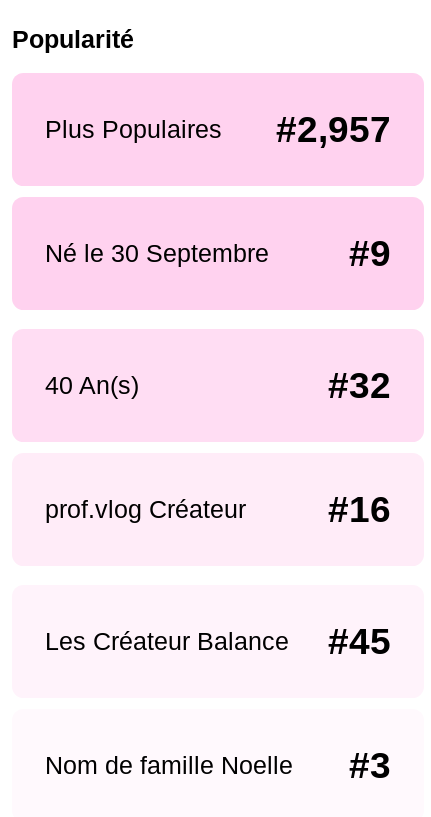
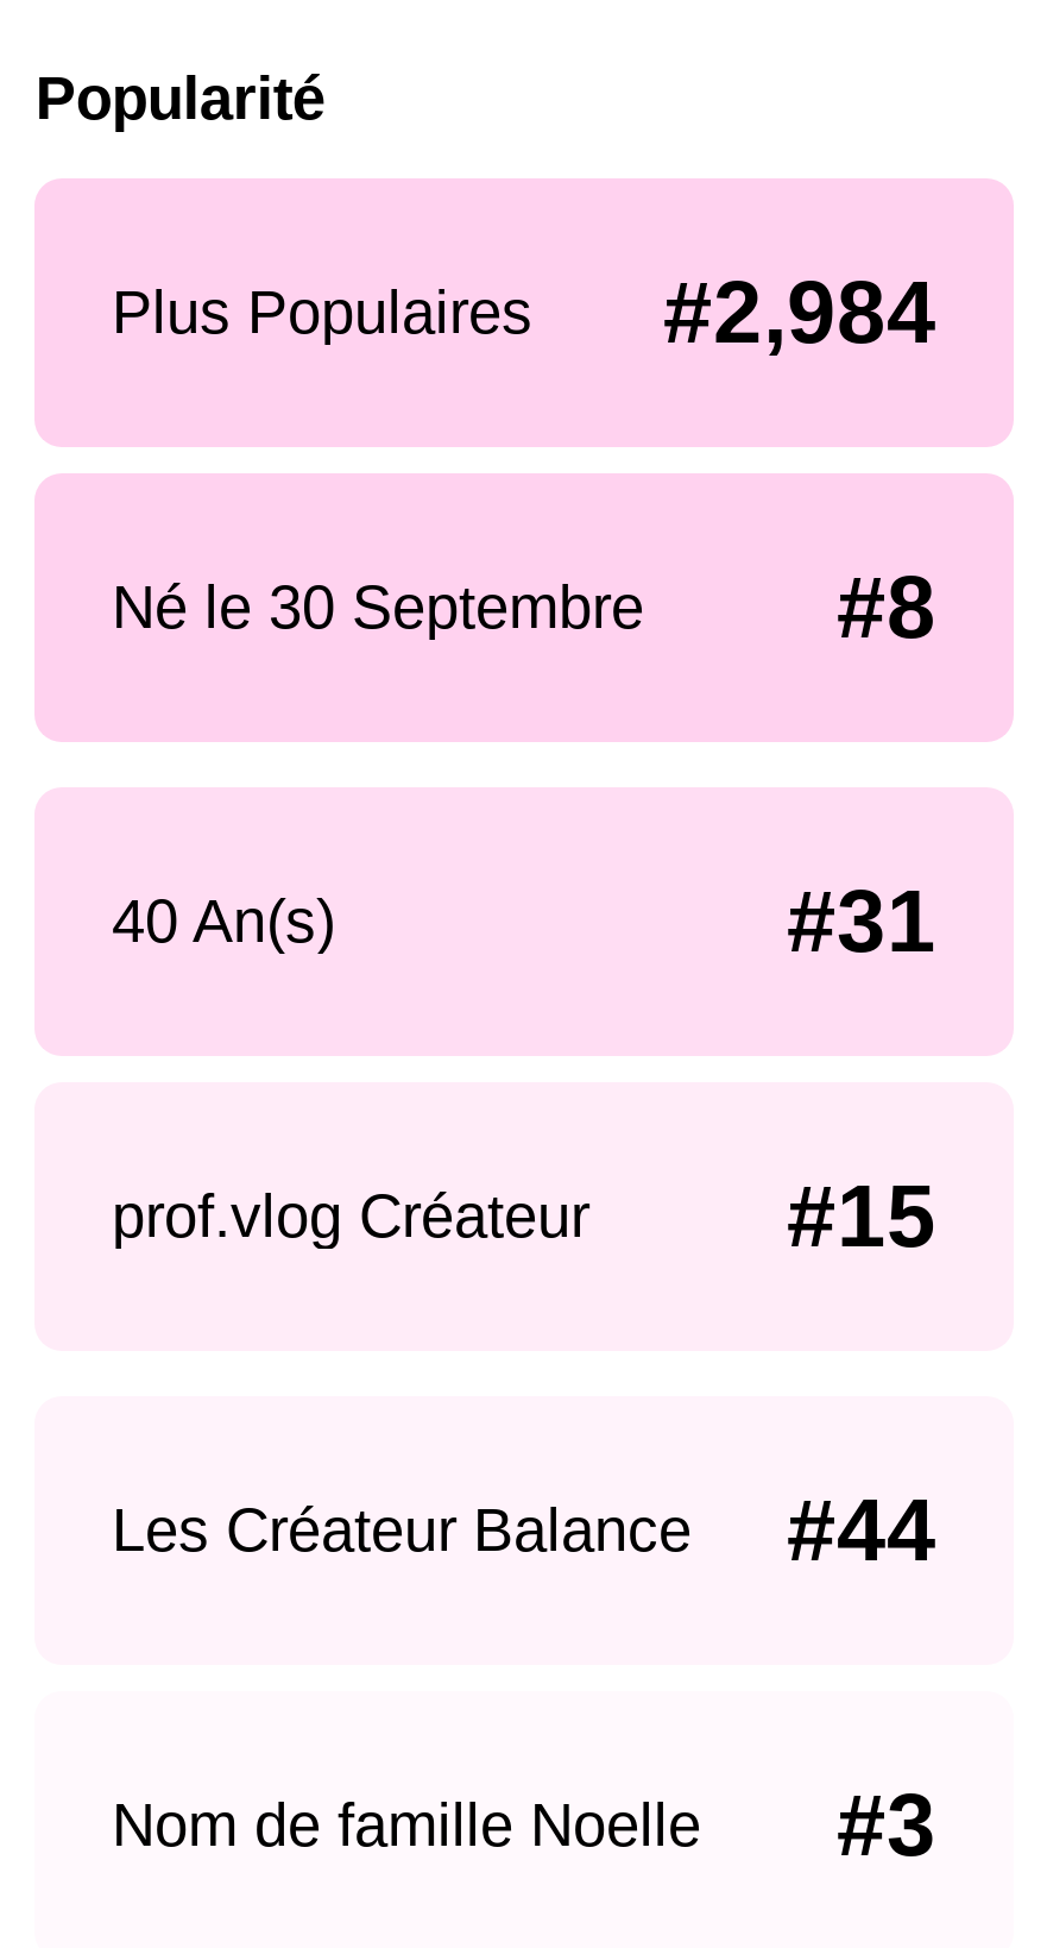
- Plus Populaires #2,957
+ Plus Populaires #2,984

- #9
+ #8

- #32
+ #31

- #16
+ #15

- Les Créateur Balance #45
+ Les Créateur Balance #44
